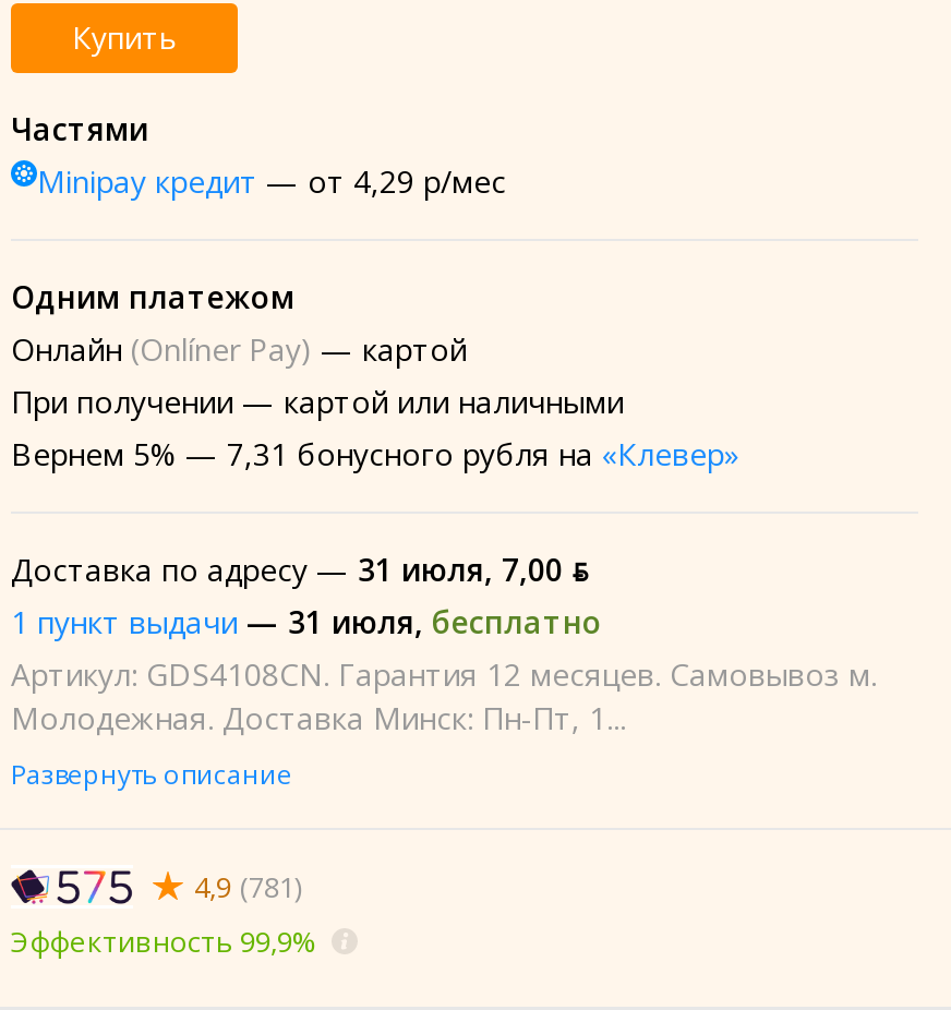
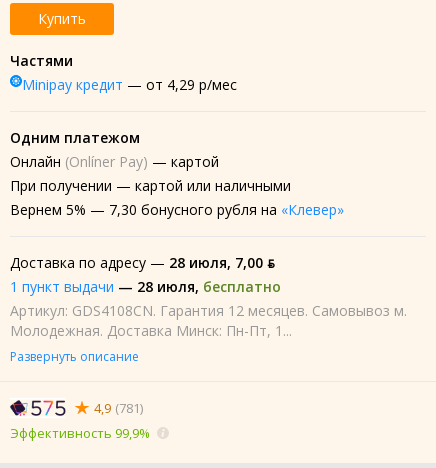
- Вернем 5% — 7,31 бонусного рубля на «Клевер»
+ Вернем 5% — 7,30 бонусного рубля на «Клевер»

- Доставка по адресу — 31 июля, 7,00 ƃ
+ Доставка по адресу — 28 июля, 7,00 ƃ

- 1 пункт выдачи — 31 июля, бесплатно
+ 1 пункт выдачи — 28 июля, бесплатно
